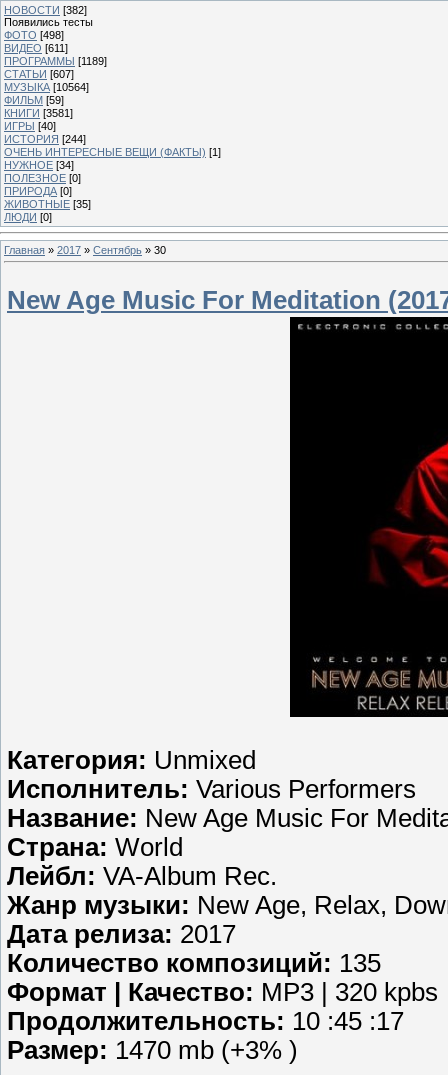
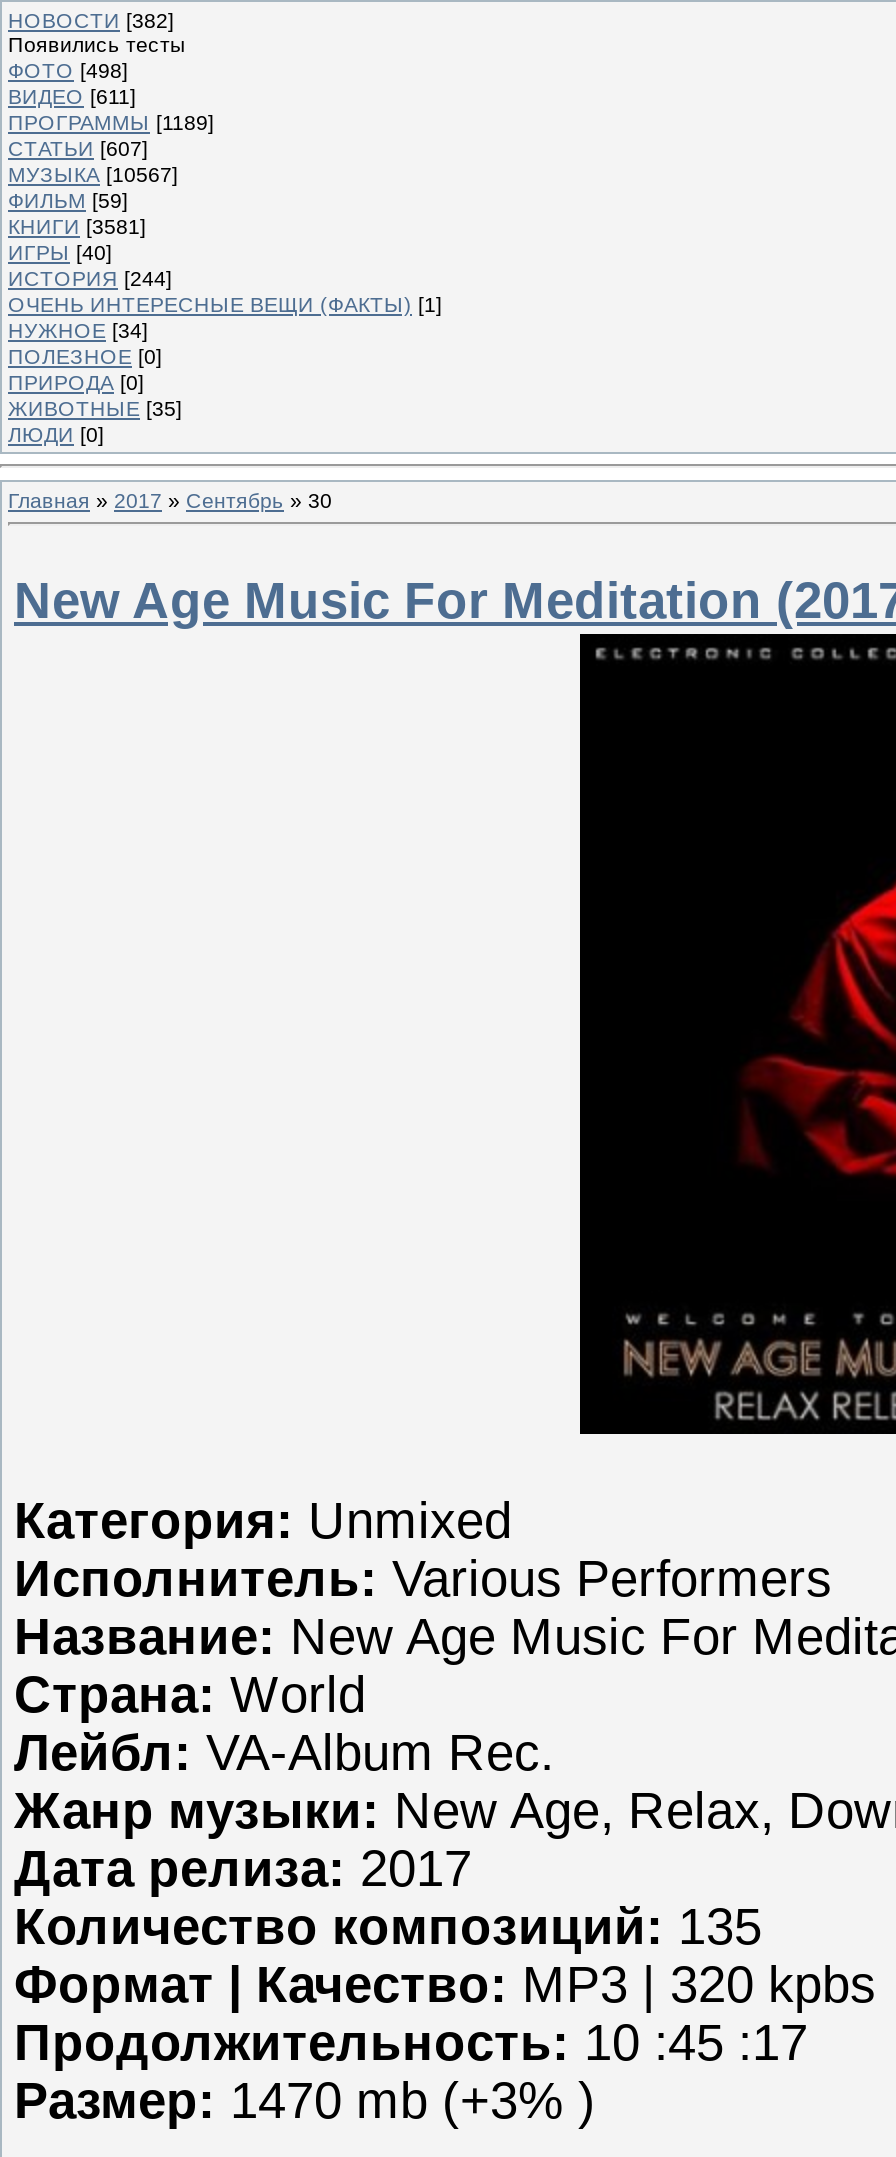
- МУЗЫКА [10564]
+ МУЗЫКА [10567]
